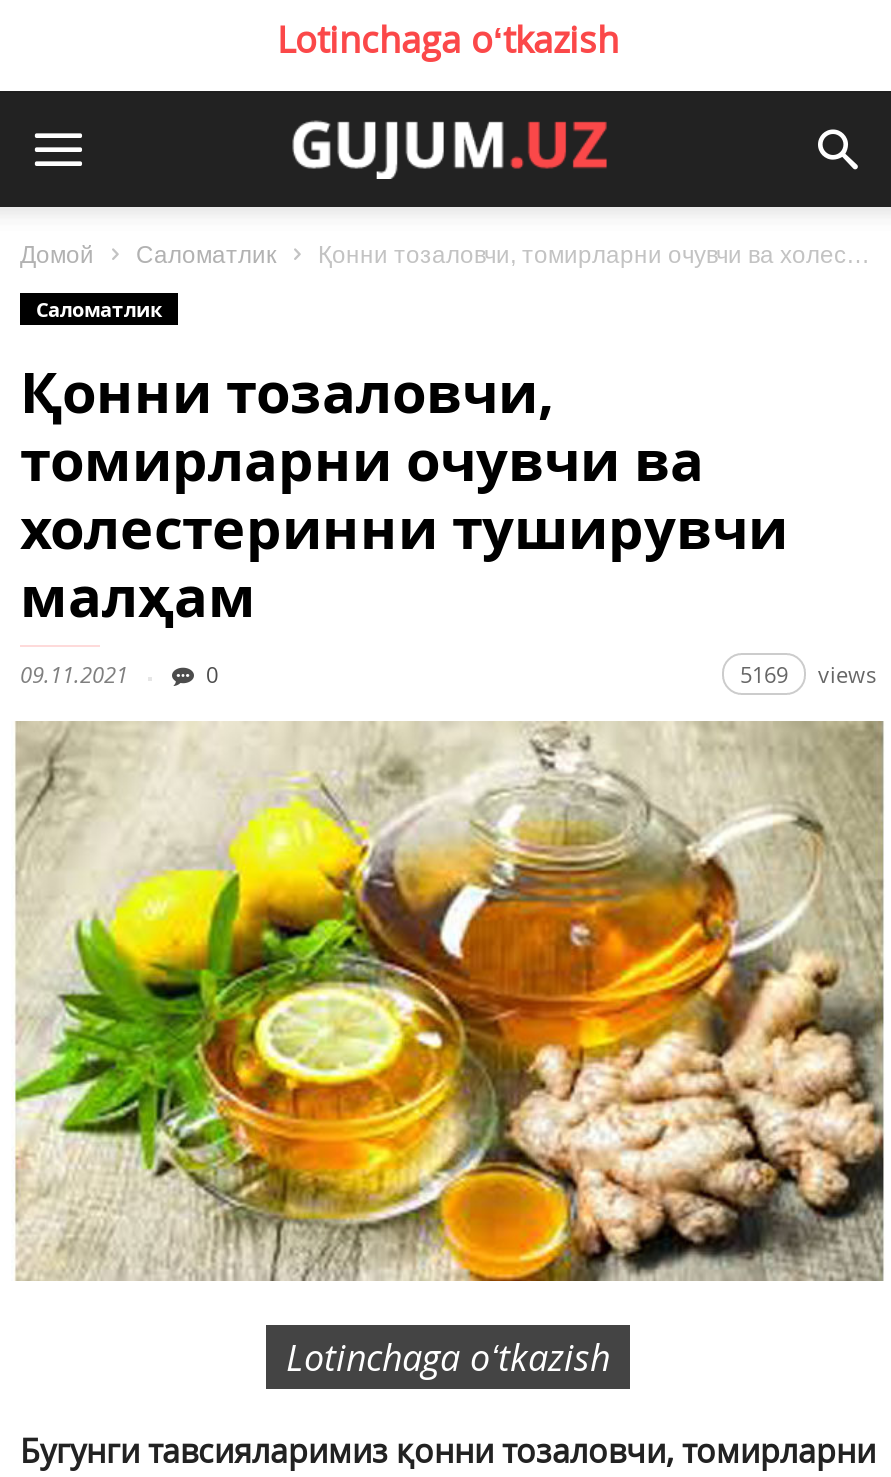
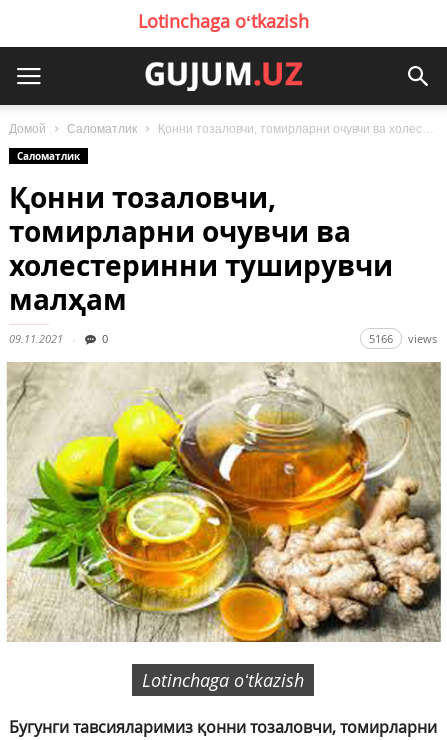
- 5169 views
+ 5166 views
